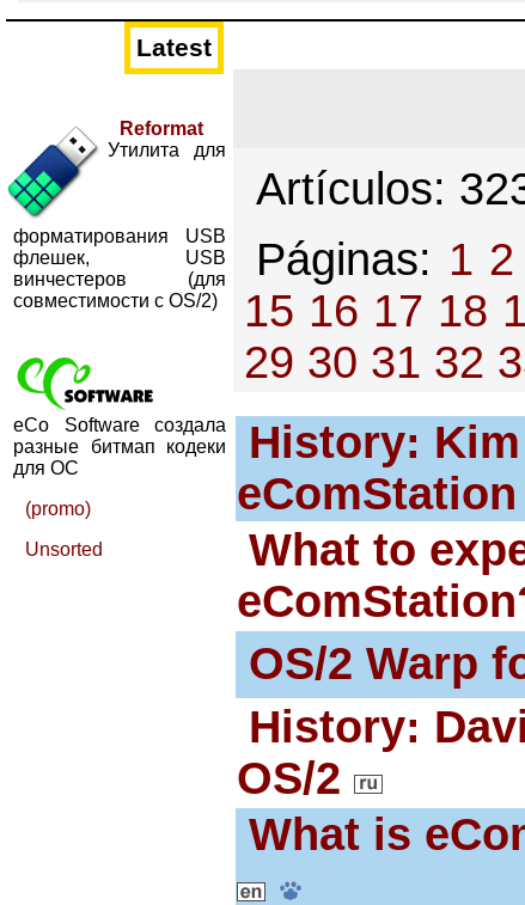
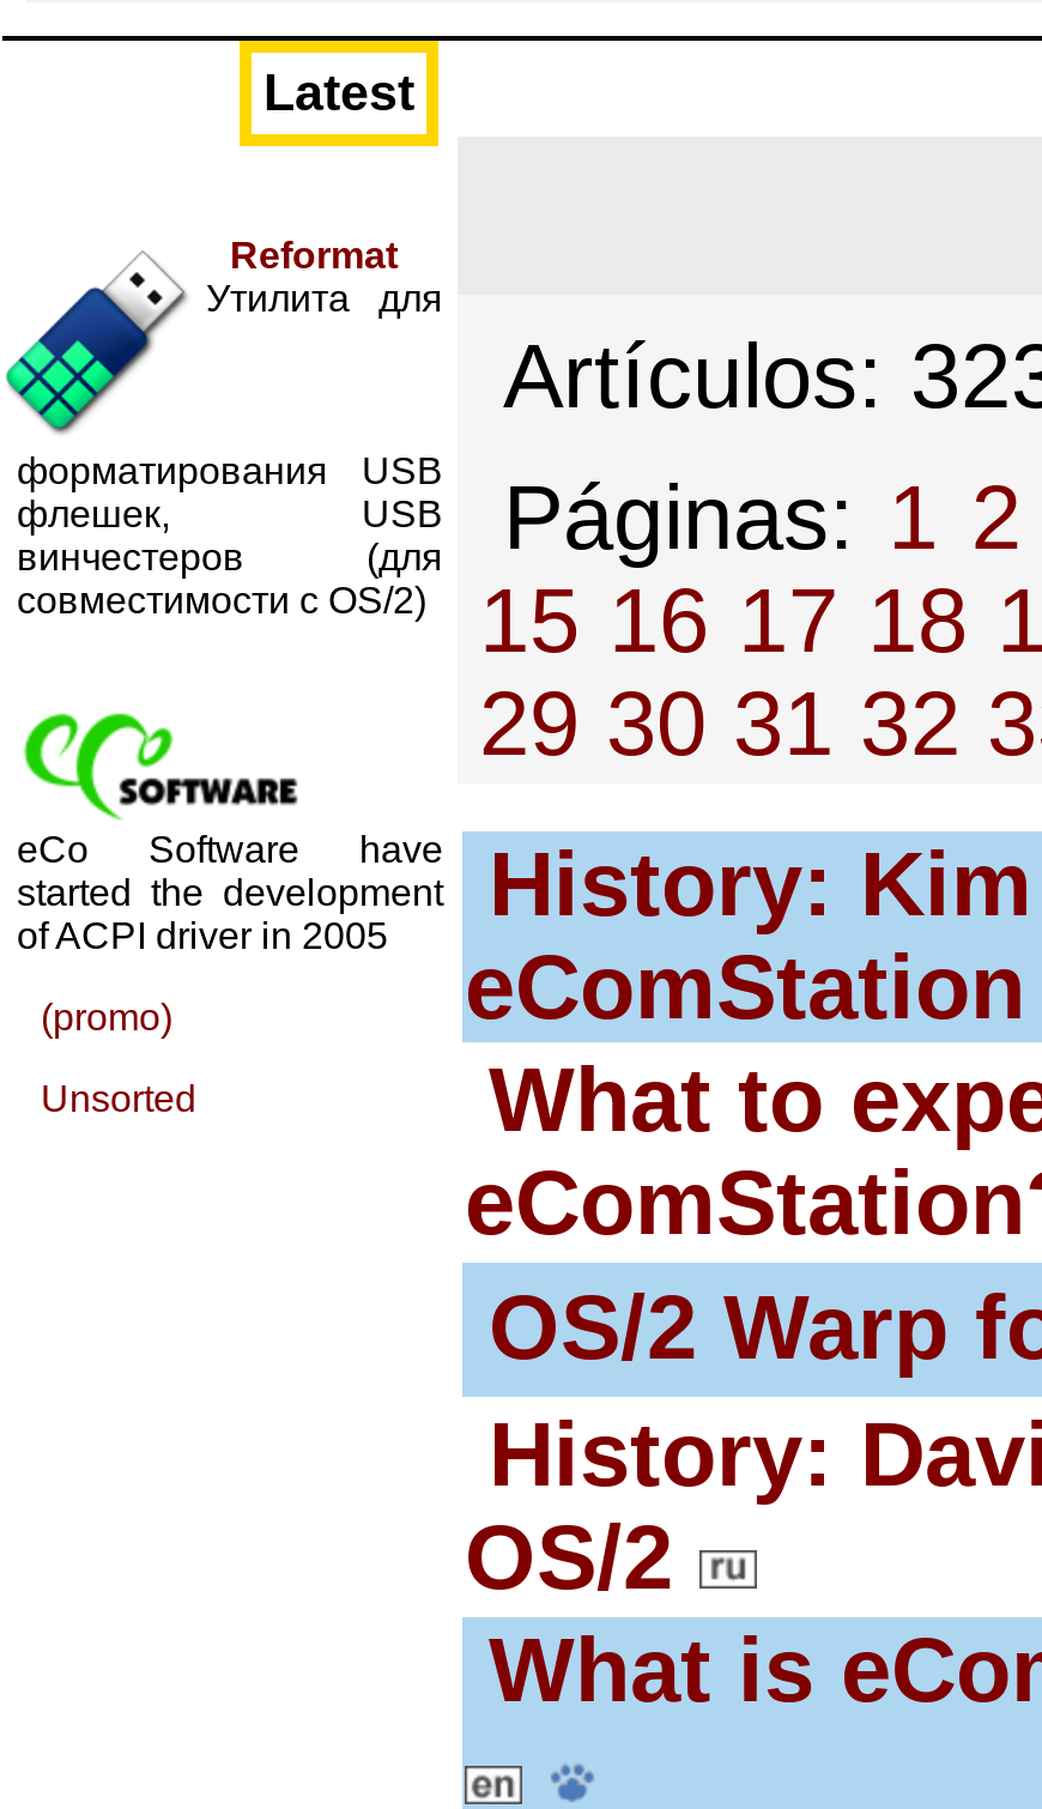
- eCo Software создала
- разные битмап кодеки
- для ОС
+ eCo Software have
+ started the development
+ of ACPI driver in 2005
